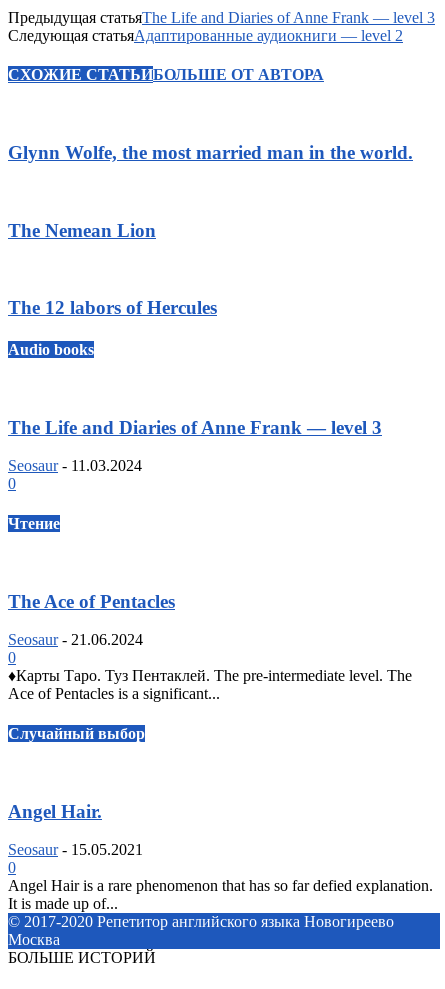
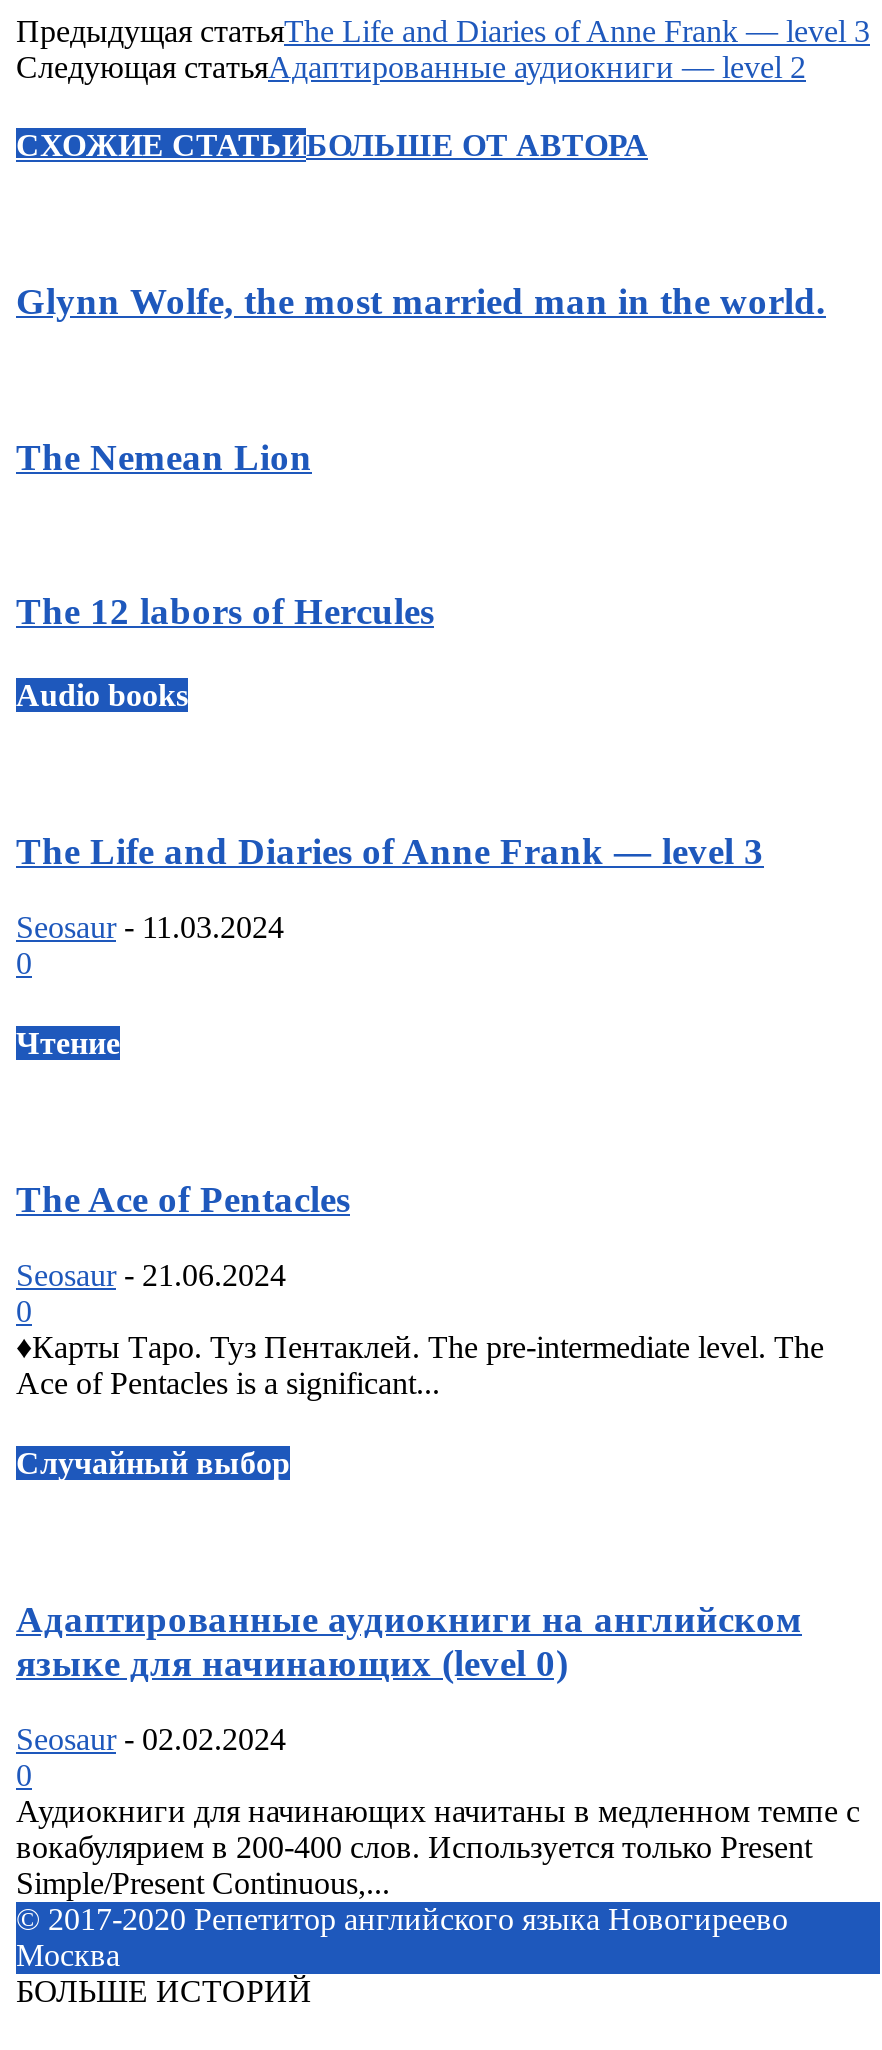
- Angel Hair.
+ Адаптированные аудиокниги на английском
+ языке для начинающих (level 0)

- Seosaur - 15.05.2021
+ Seosaur - 02.02.2024

- Angel Hair is a rare phenomenon that has so far defied explanation.
- It is made up of...
+ Аудиокниги для начинающих начитаны в медленном темпе с
+ вокабулярием в 200-400 слов. Используется только Present
+ Simple/Present Continuous,...
